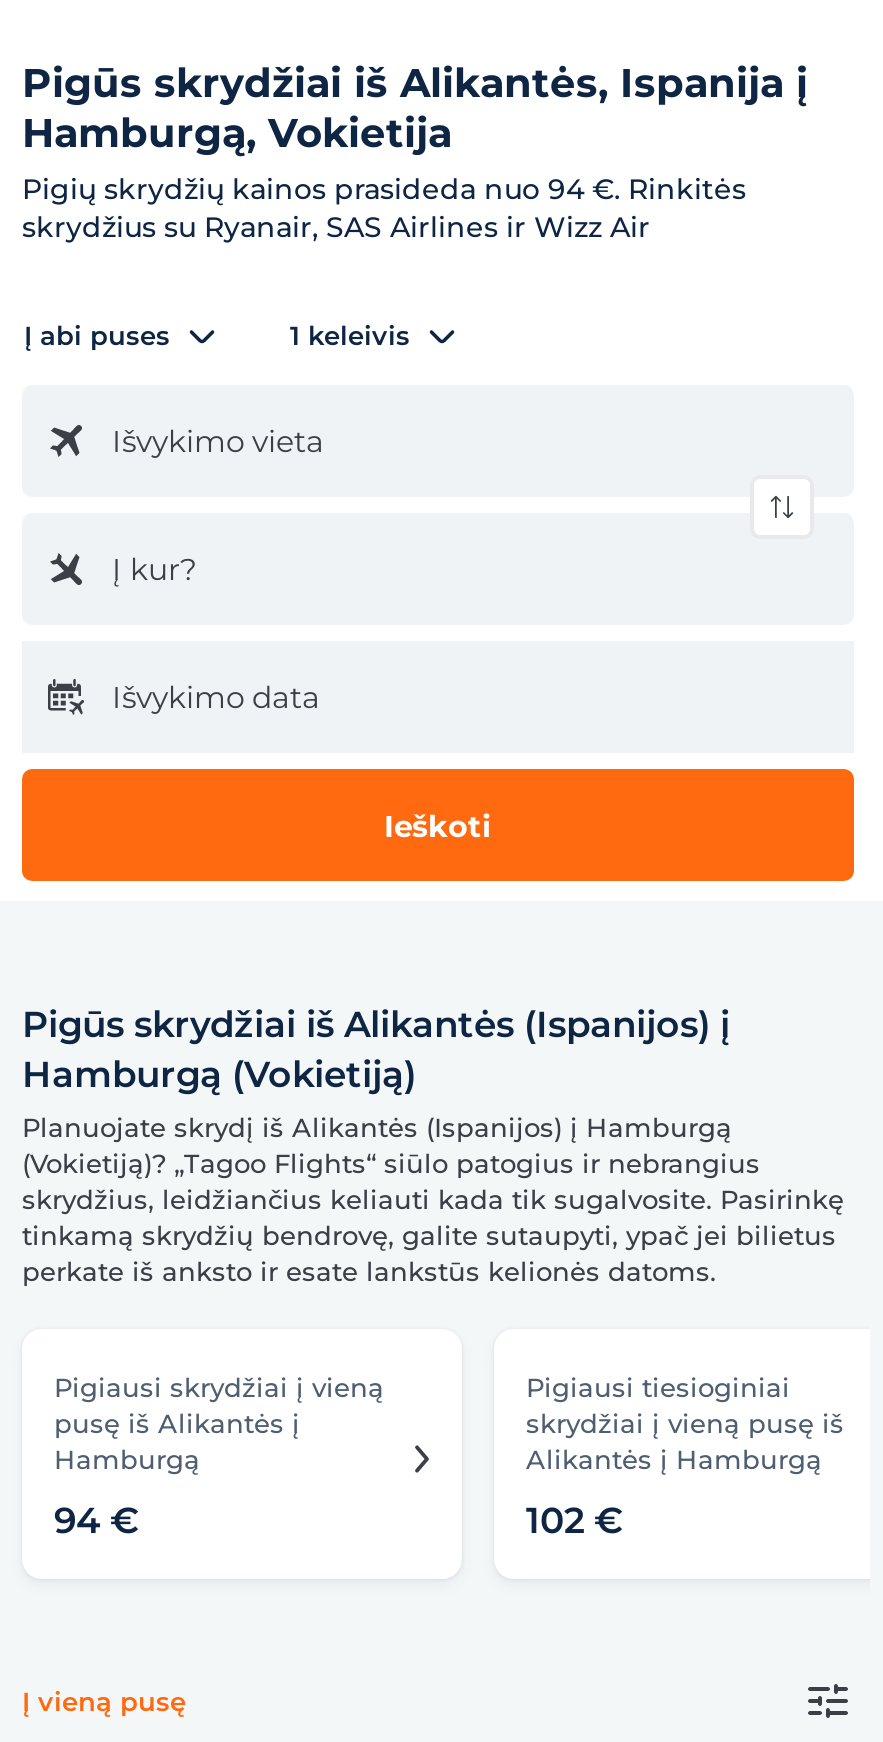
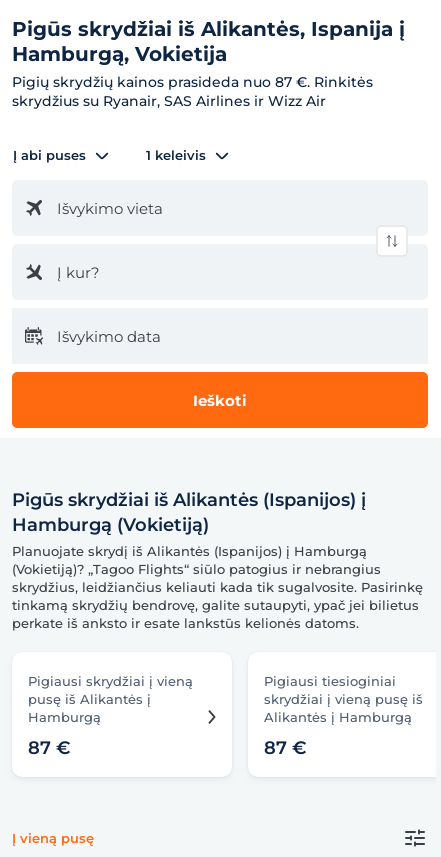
- Pigių skrydžių kainos prasideda nuo 94 €. Rinkitės
+ Pigių skrydžių kainos prasideda nuo 87 €. Rinkitės

- 94 €
+ 87 €

- 102 €
+ 87 €
